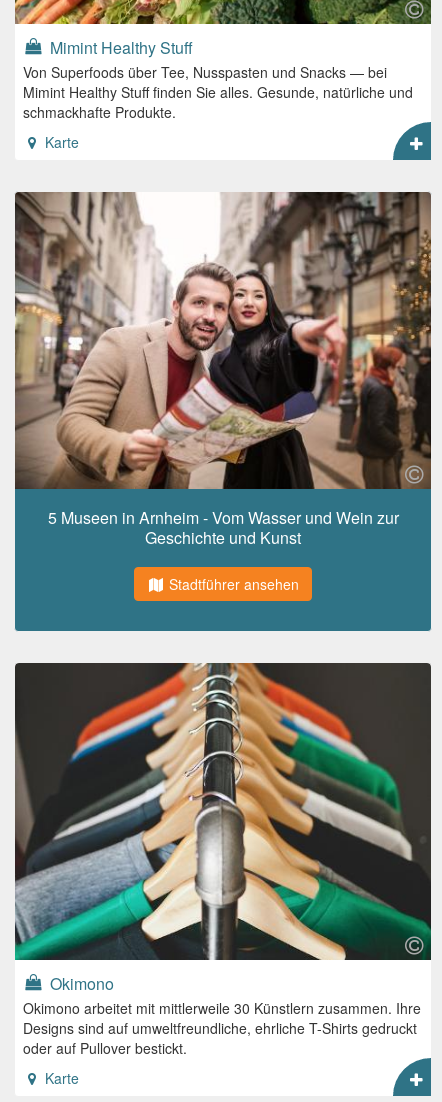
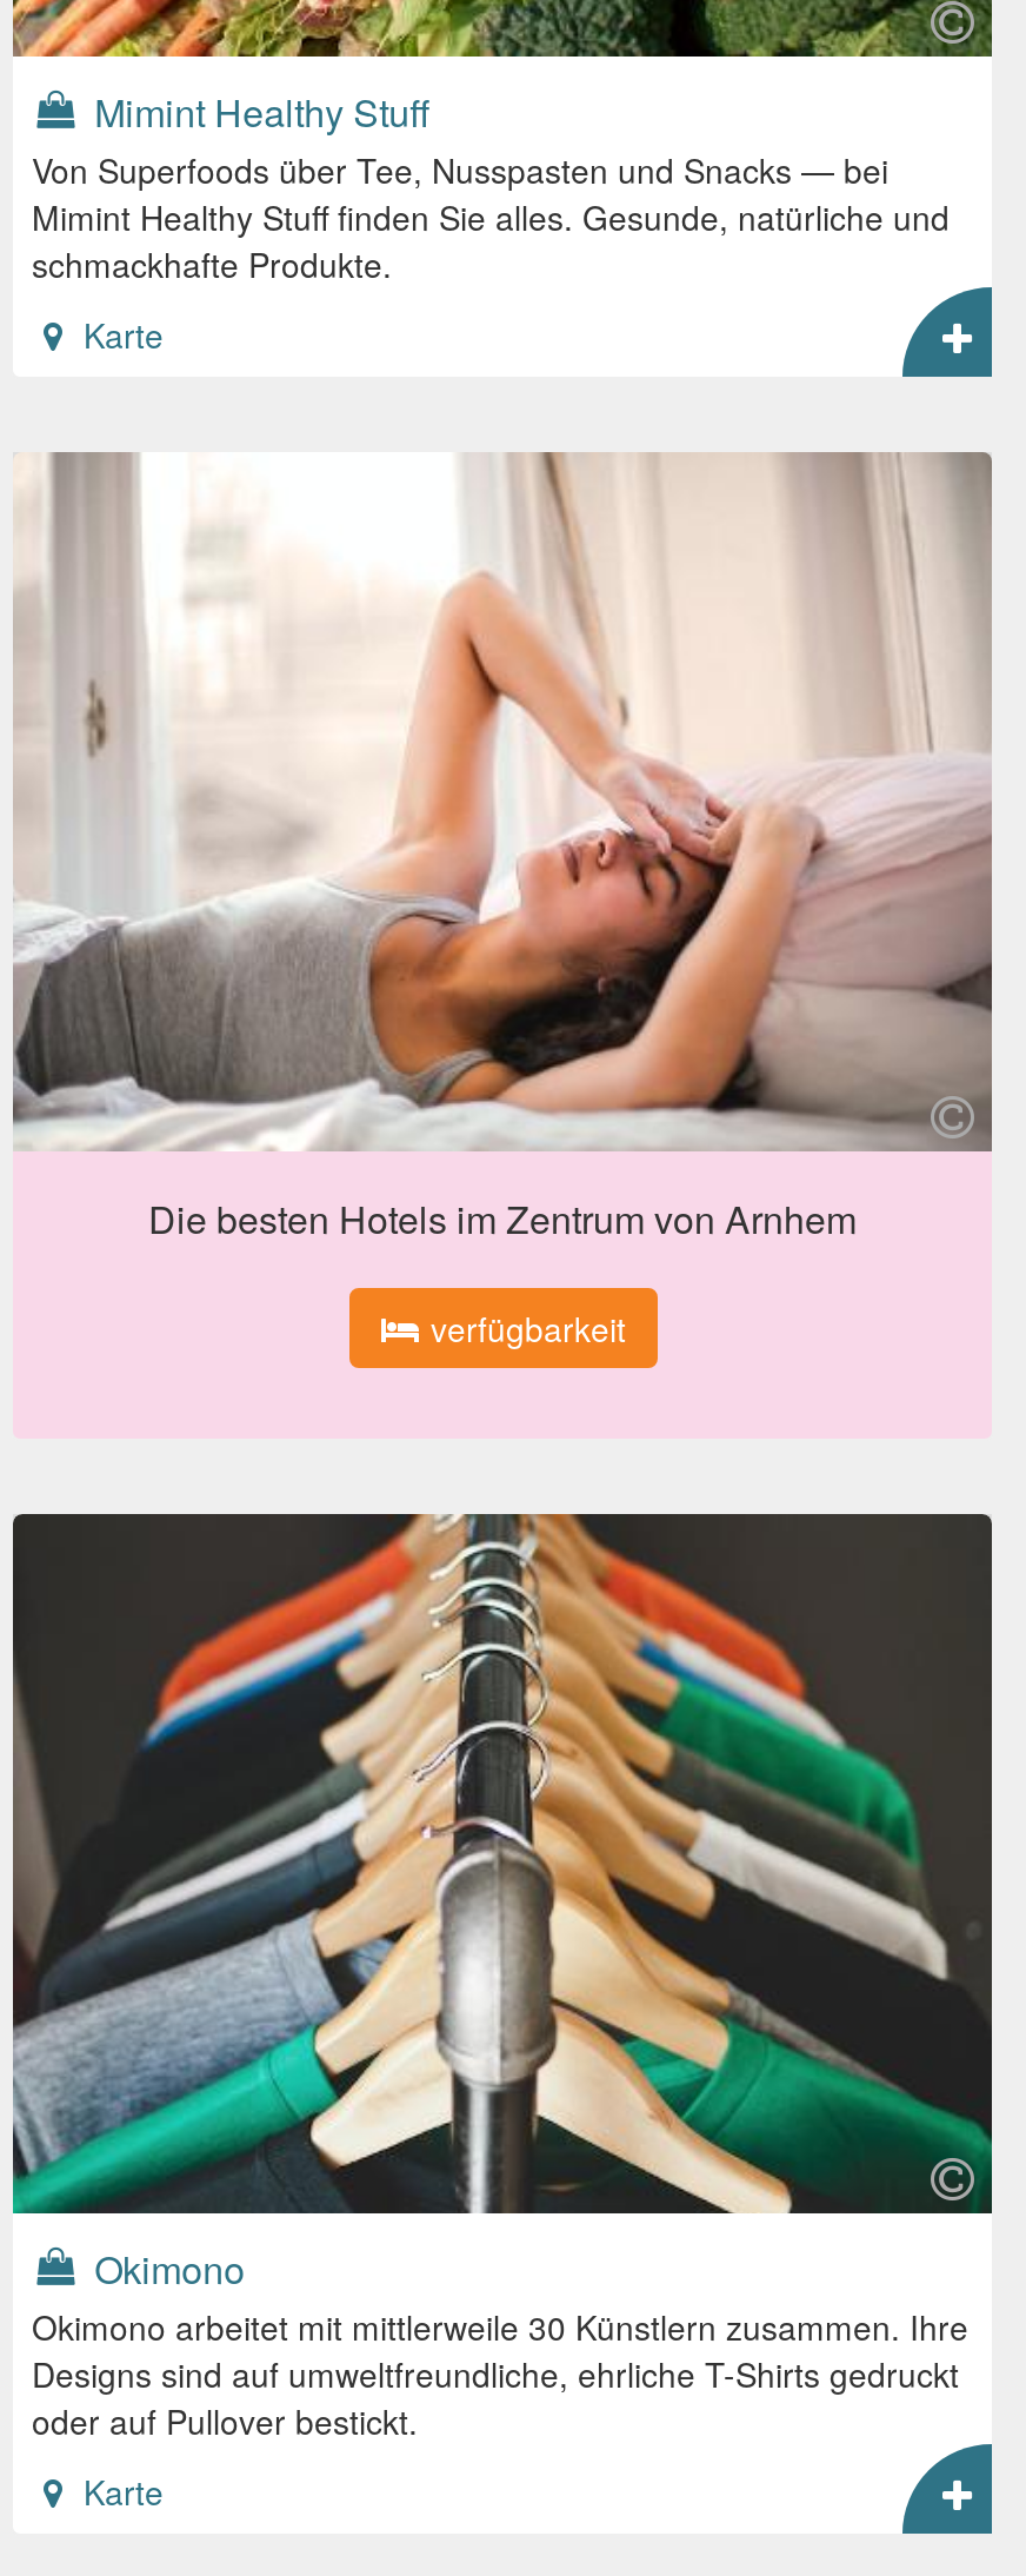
- [image]
- 5 Museen in Arnheim - Vom Wasser und Wein zur
- Geschichte und Kunst
+ [image]
+ Die besten Hotels im Zentrum von Arnhem

- Stadtführer ansehen
+ verfügbarkeit
